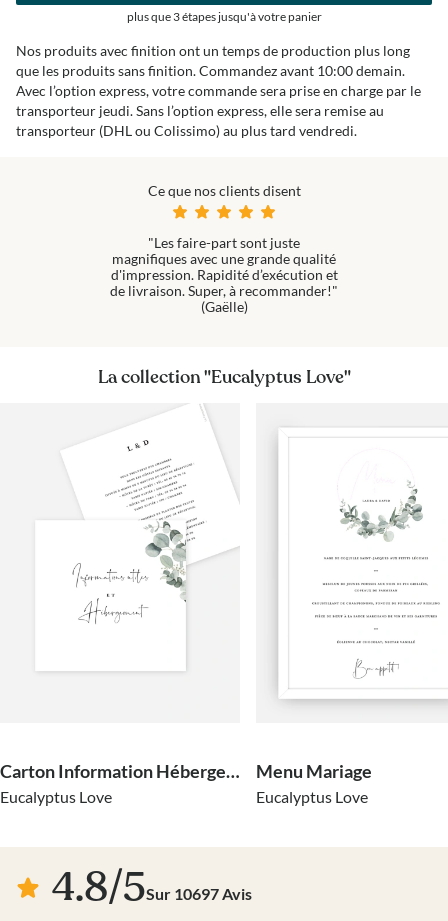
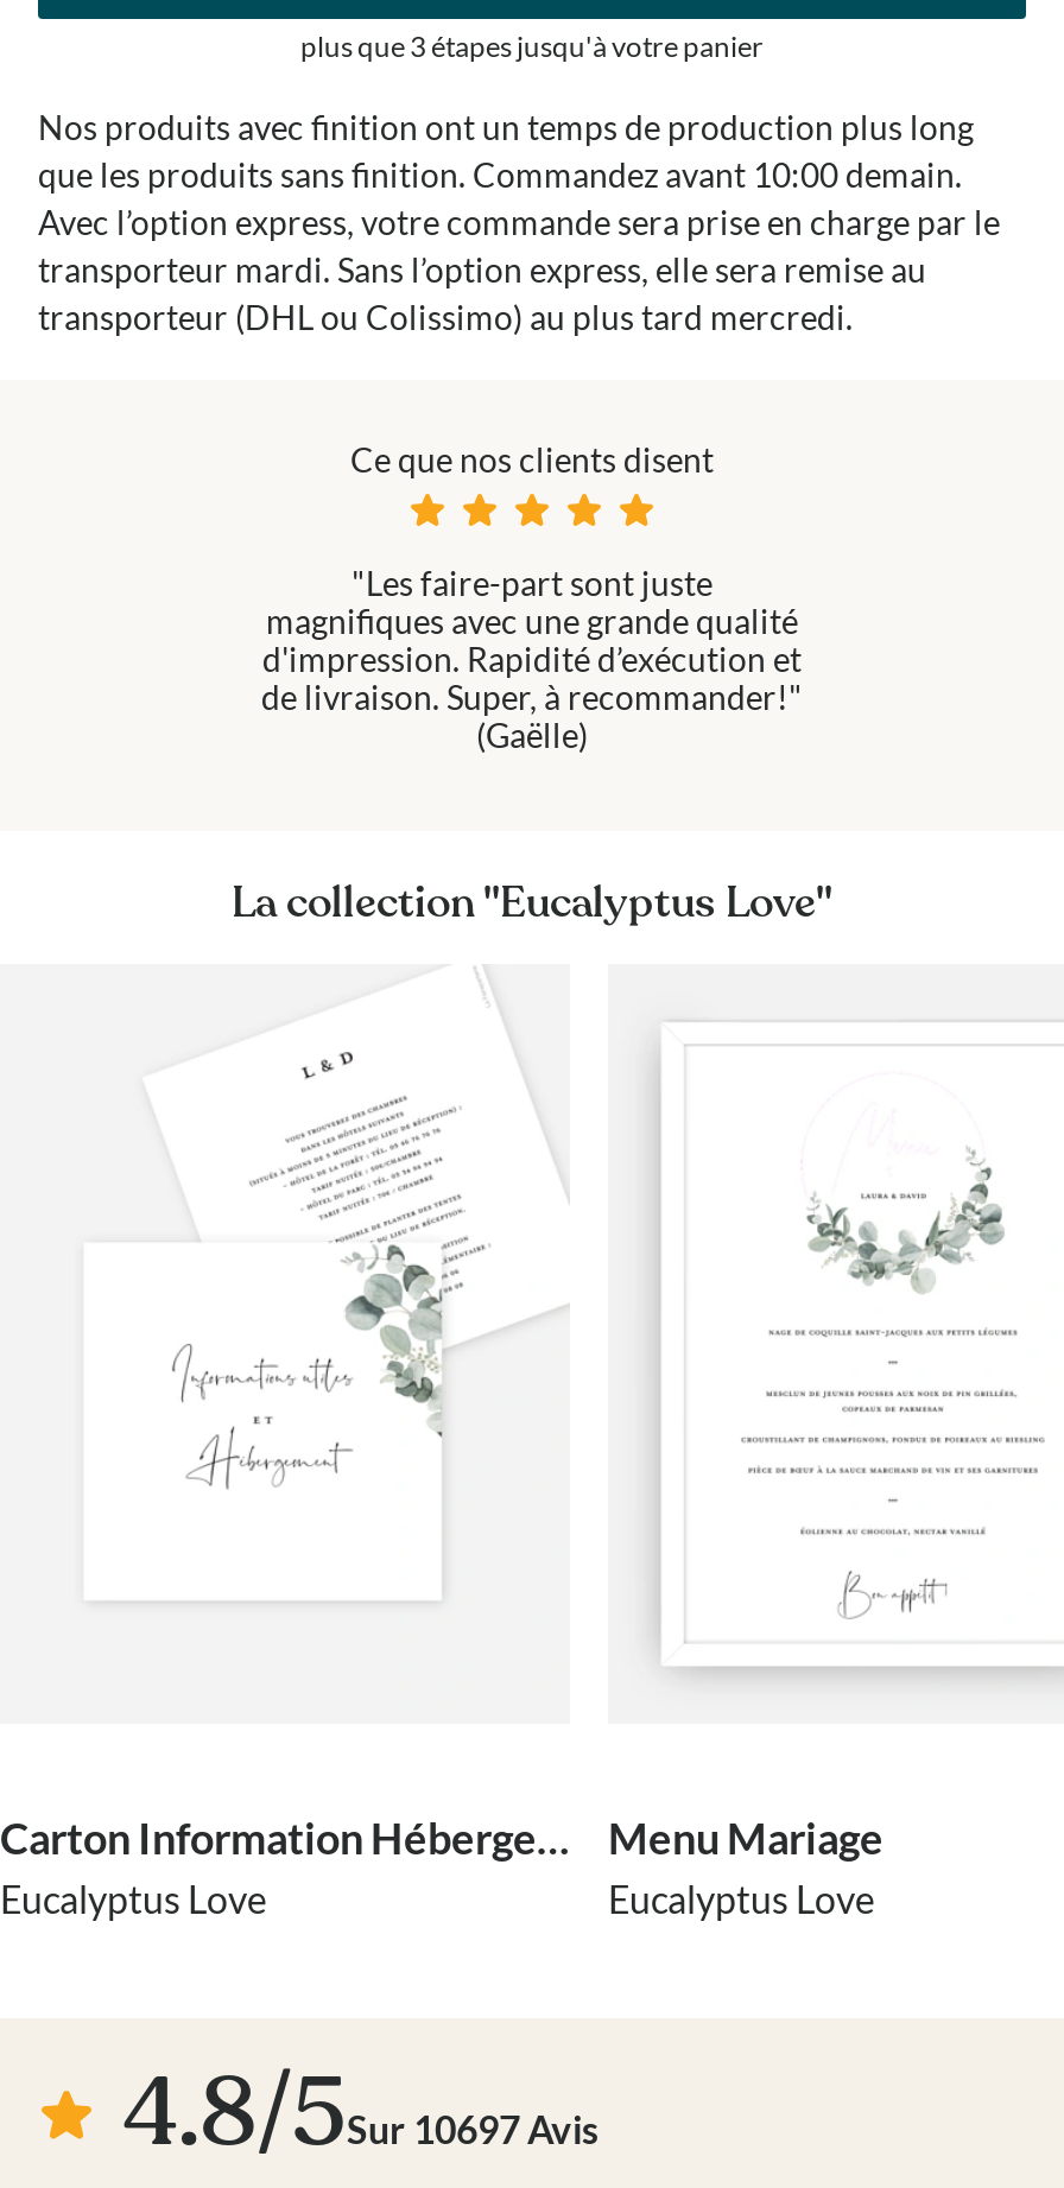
- transporteur jeudi. Sans l’option express, elle sera remise au
+ transporteur mardi. Sans l’option express, elle sera remise au

- transporteur (DHL ou Colissimo) au plus tard vendredi.
+ transporteur (DHL ou Colissimo) au plus tard mercredi.
